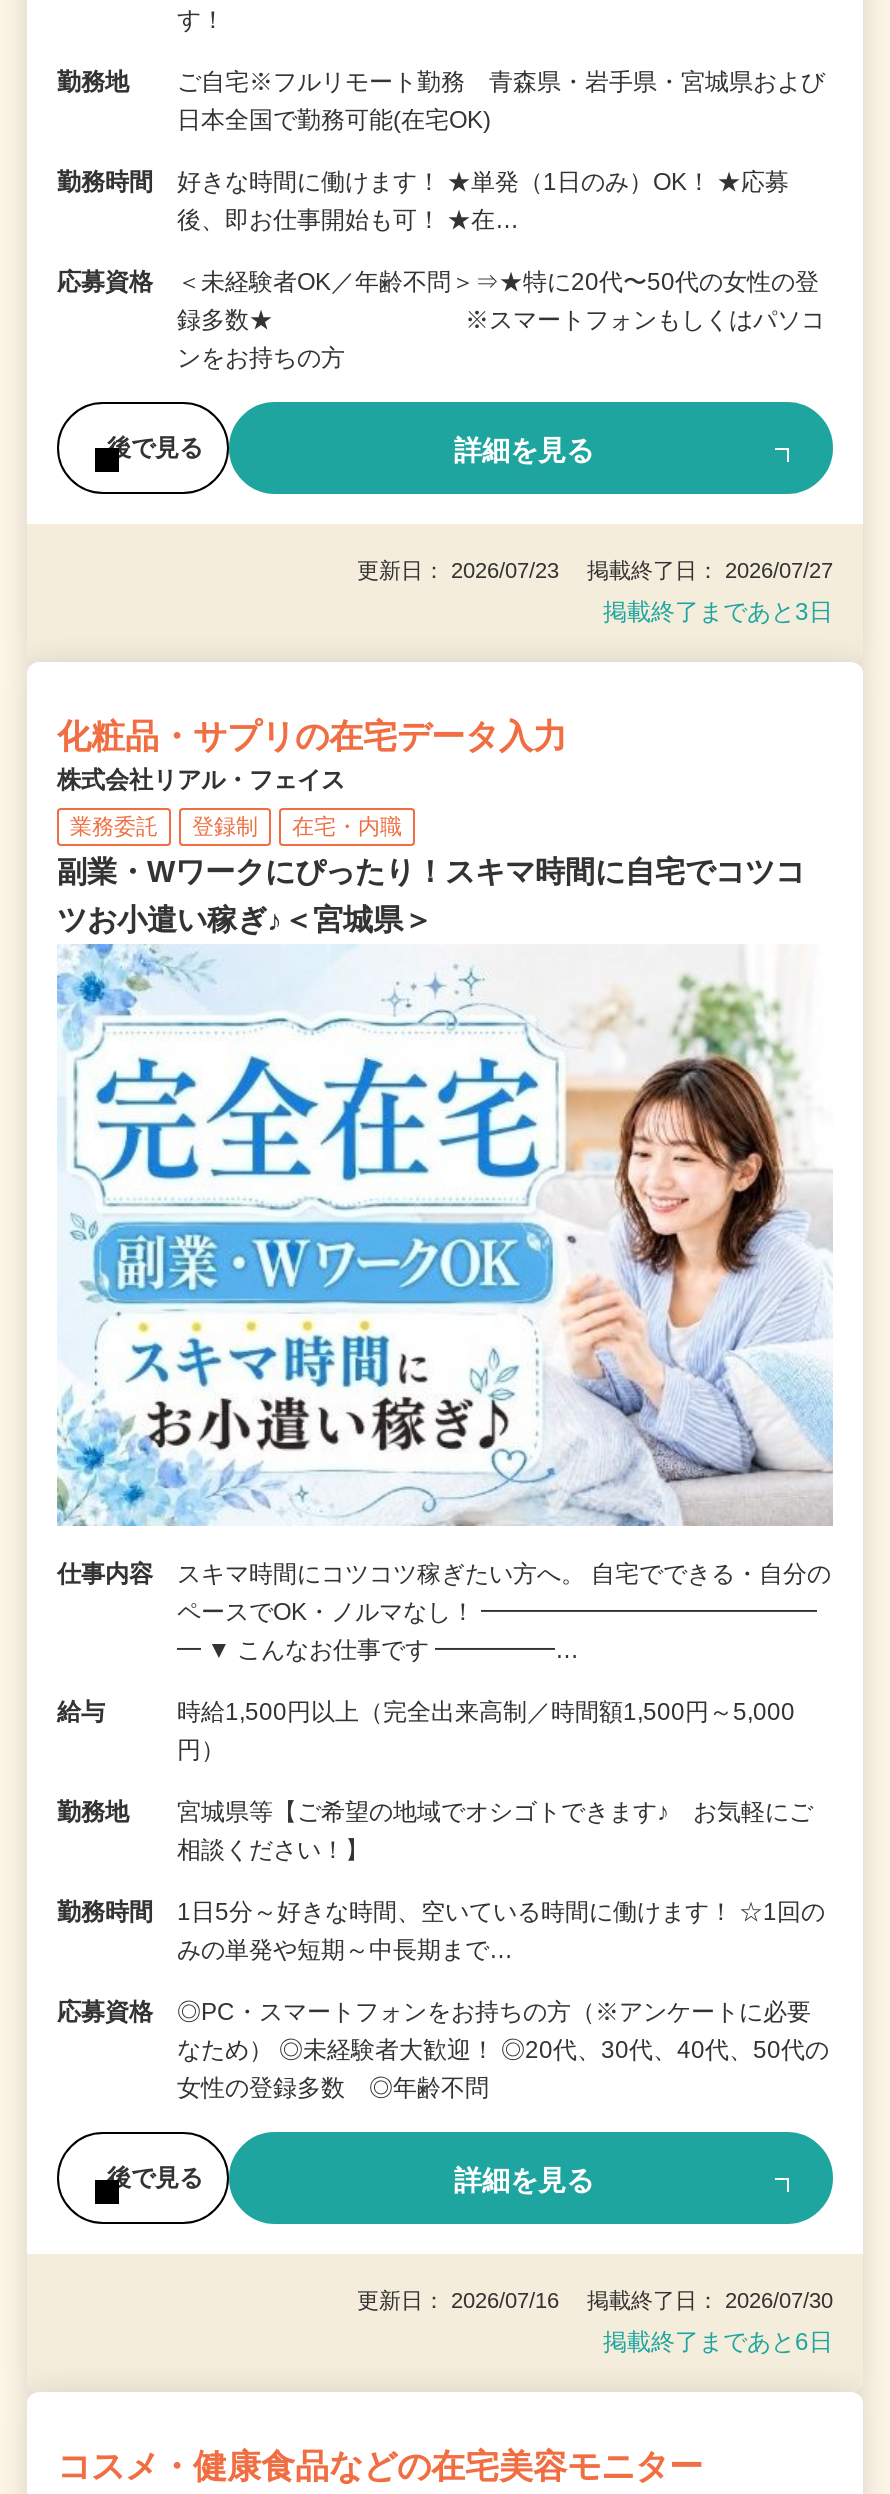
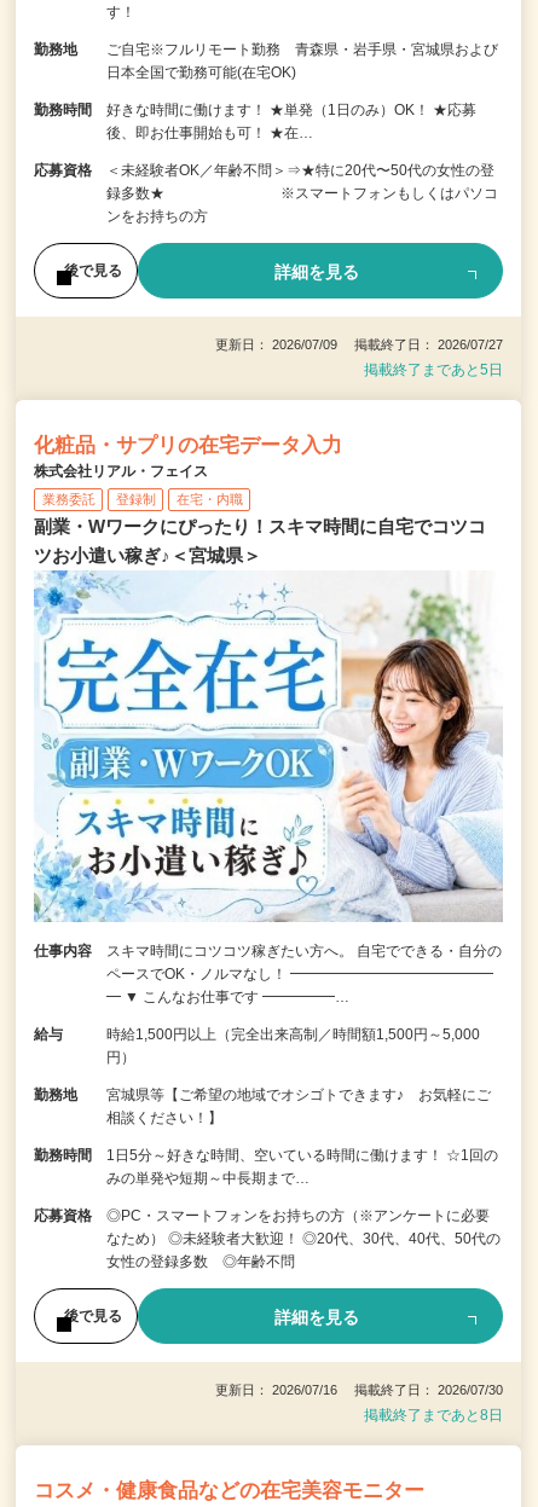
- 更新日： 2026/07/23 掲載終了日： 2026/07/27
+ 更新日： 2026/07/09 掲載終了日： 2026/07/27

- 掲載終了まであと3日
+ 掲載終了まであと5日

- 掲載終了まであと6日
+ 掲載終了まであと8日
